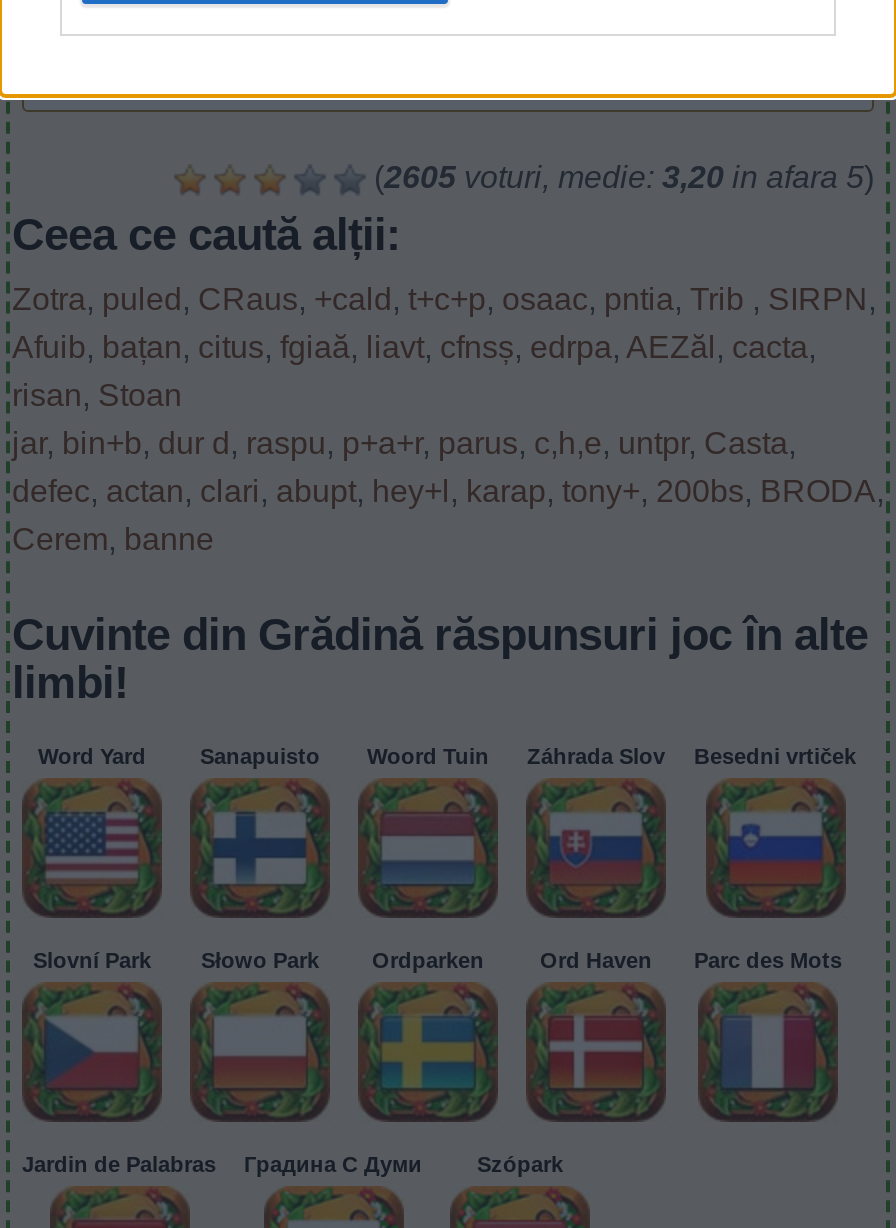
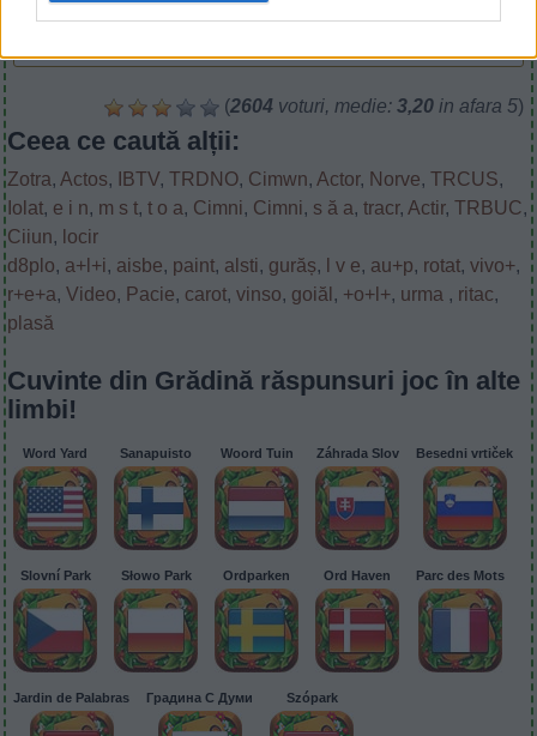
- (2605 voturi, medie: 3,20 in afara 5)
+ (2604 voturi, medie: 3,20 in afara 5)

- Zotra, puled, CRaus, +cald, t+c+p, osaac, pntia, Trib, SIRPN,
- Afuib, bațan, citus, fgiaă, liavt, cfnsș, edrpa, AEZăl, cacta,
- risan, Stoan
- jar, bin+b, dur d, raspu, p+a+r, parus, c,h,e, untpr, Casta,
- defec, actan, clari, abupt, hey+l, karap, tony+, 200bs, BRODA,
- Cerem, banne
+ Zotra, Actos, IBTV, TRDNO, Cimwn, Actor, Norve, TRCUS,
+ Iolat, e i n, m s t, t o a, Cimni, Cimni, s ă a, tracr, Actir, TRBUC,
+ Ciiun, locir
+ d8plo, a+l+i, aisbe, paint, alsti, gurăș, l v e, au+p, rotat, vivo+,
+ r+e+a, Video, Pacie, carot, vinso, goiăl, +o+l+, urma, ritac,
+ plasă
